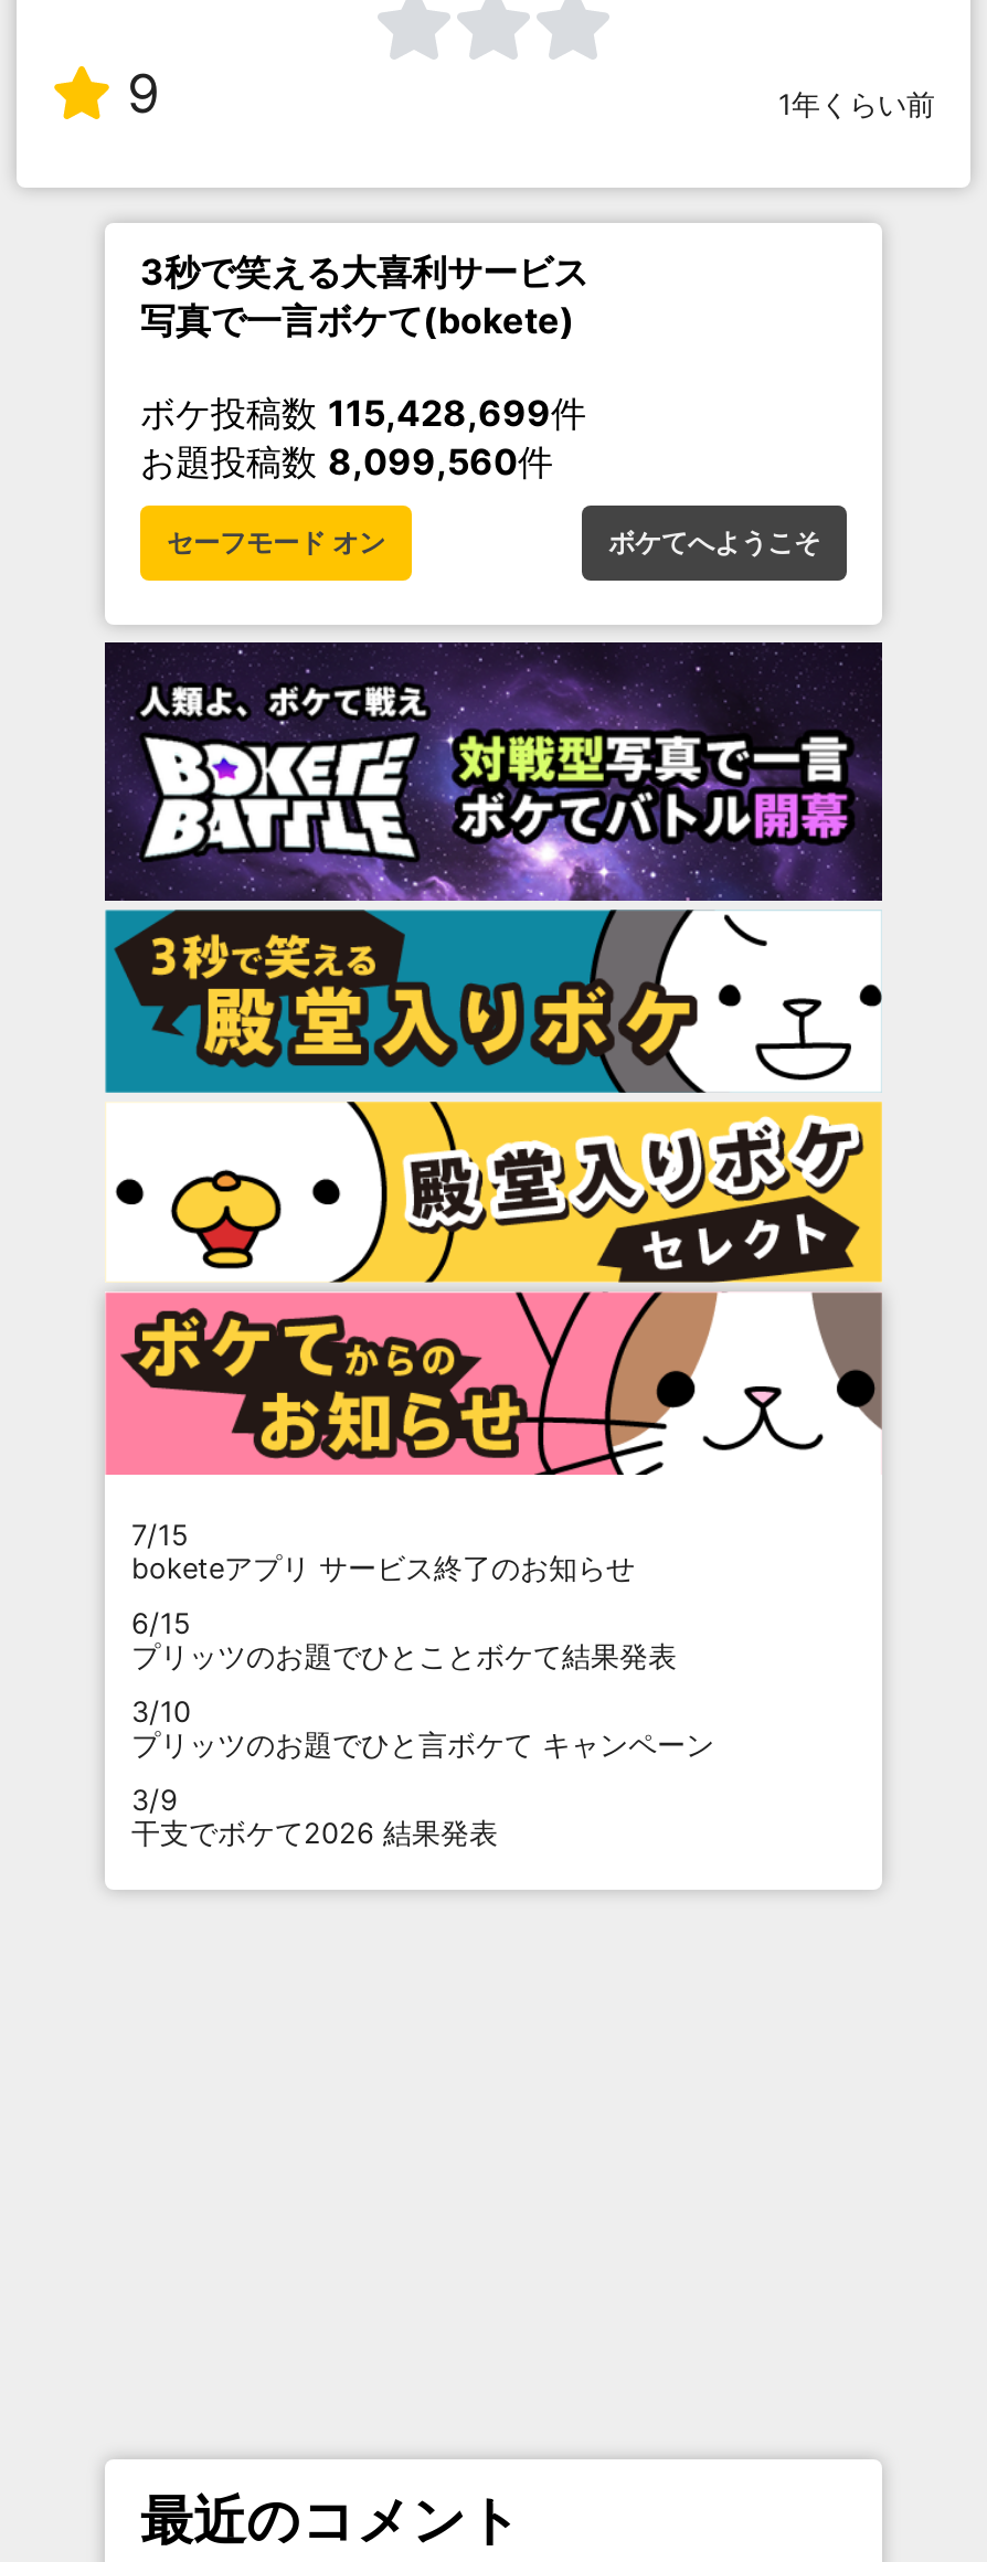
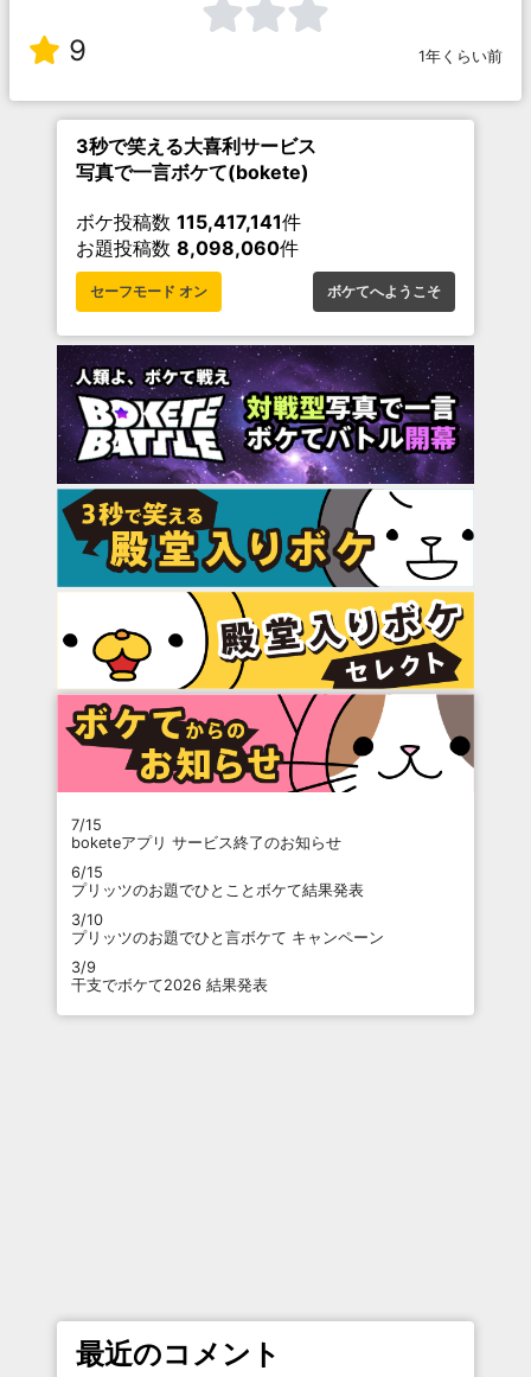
- ボケ投稿数115,428,699件
+ ボケ投稿数115,417,141件

- お題投稿数8,099,560件
+ お題投稿数8,098,060件
